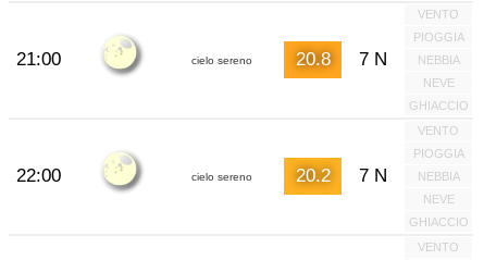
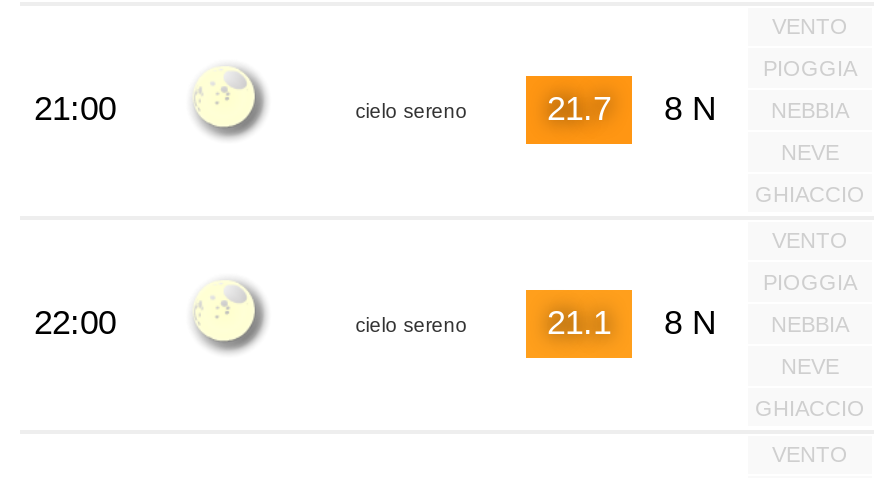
- 20.8
+ 21.7

- 7 N
+ 8 N

- 20.2
+ 21.1

- 7 N
+ 8 N
